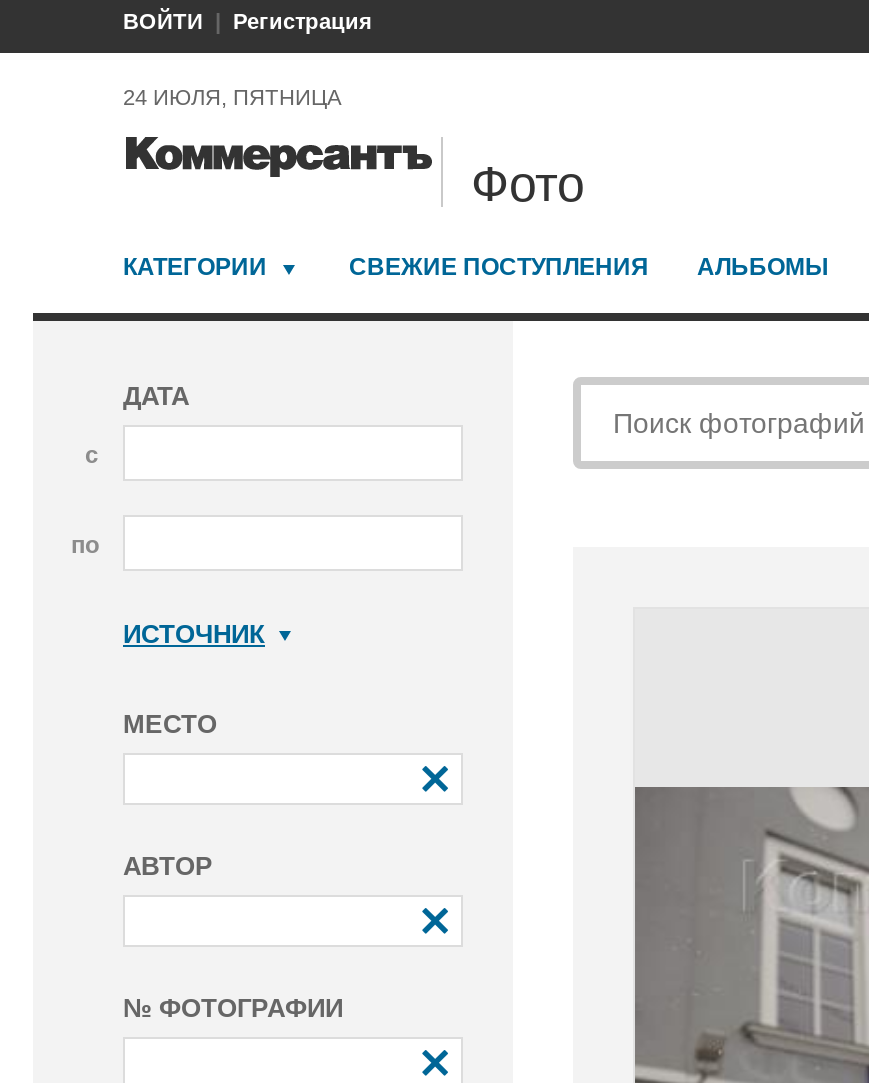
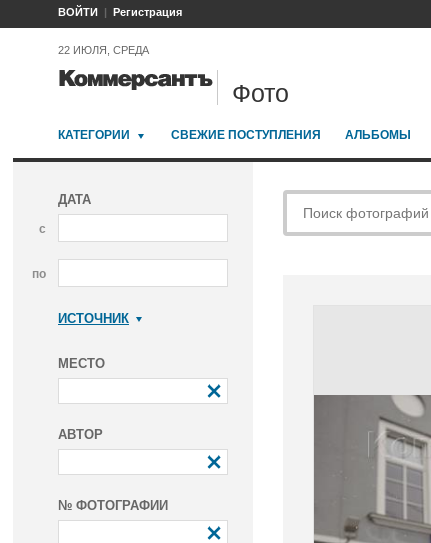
- 24 ИЮЛЯ, ПЯТНИЦА
+ 22 ИЮЛЯ, СРЕДА
